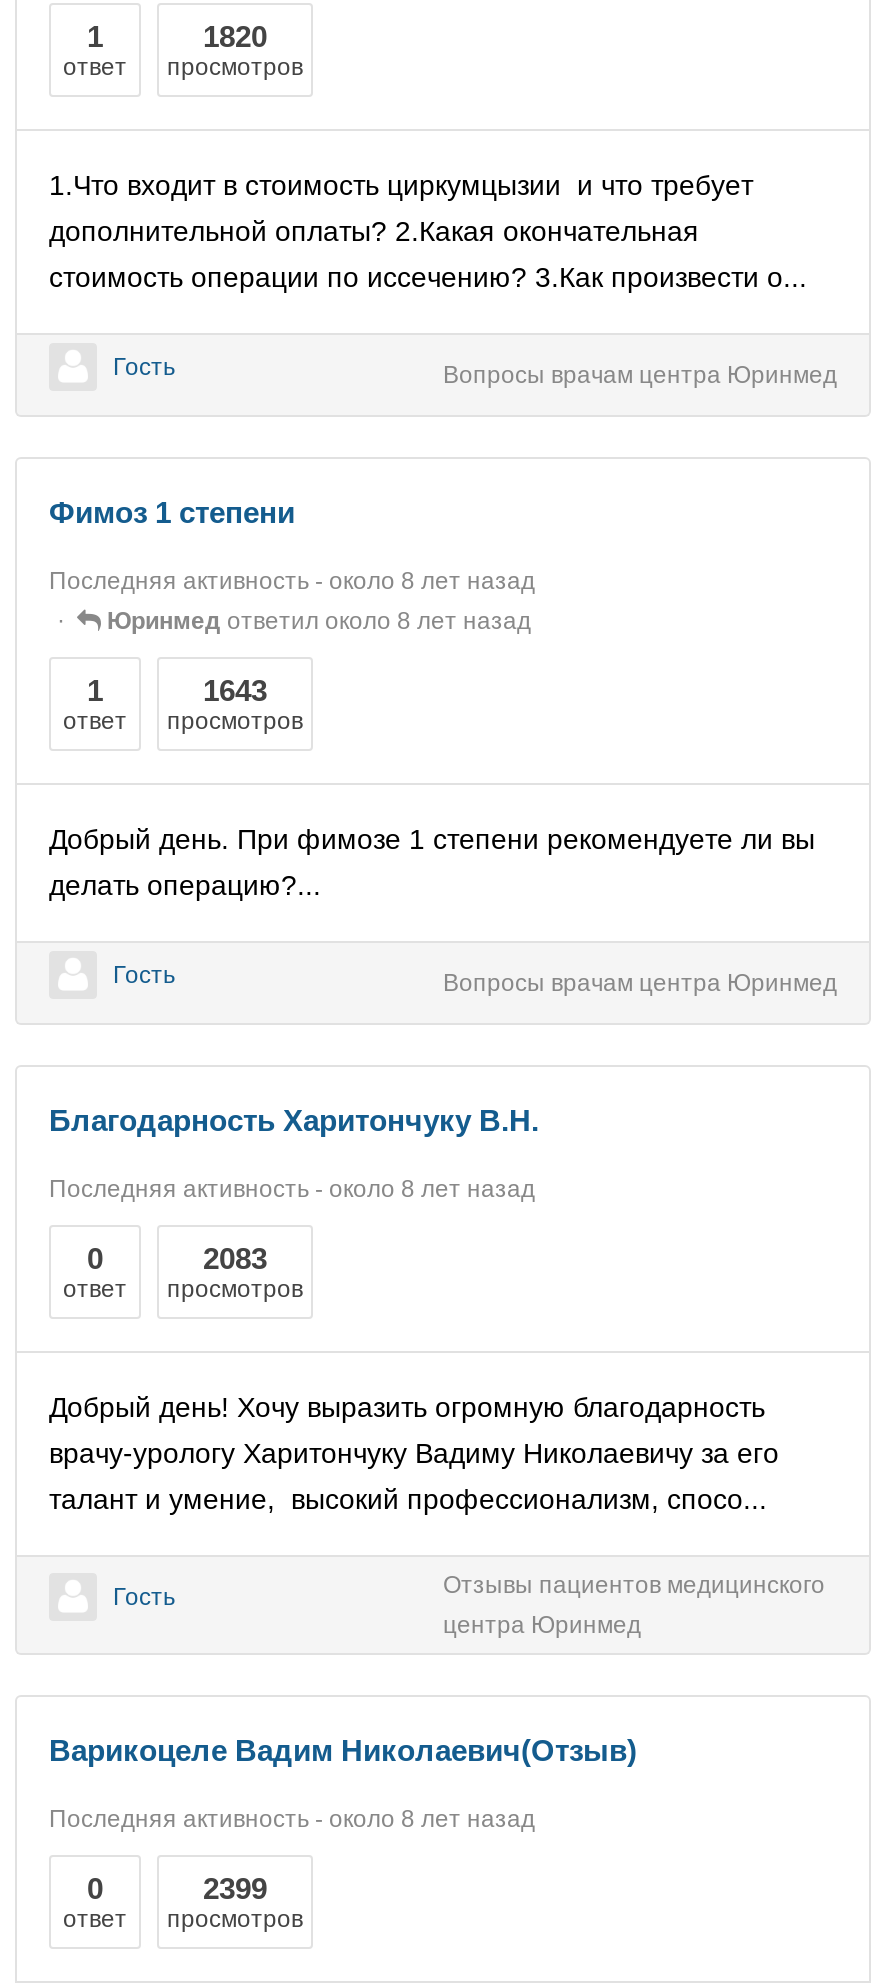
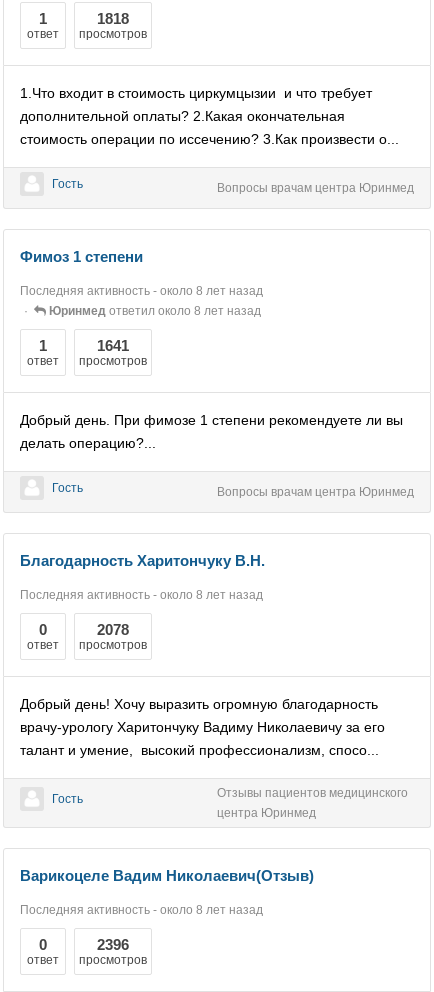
- 1820
+ 1818

- 1643
+ 1641

- 2083
+ 2078

- 2399
+ 2396
